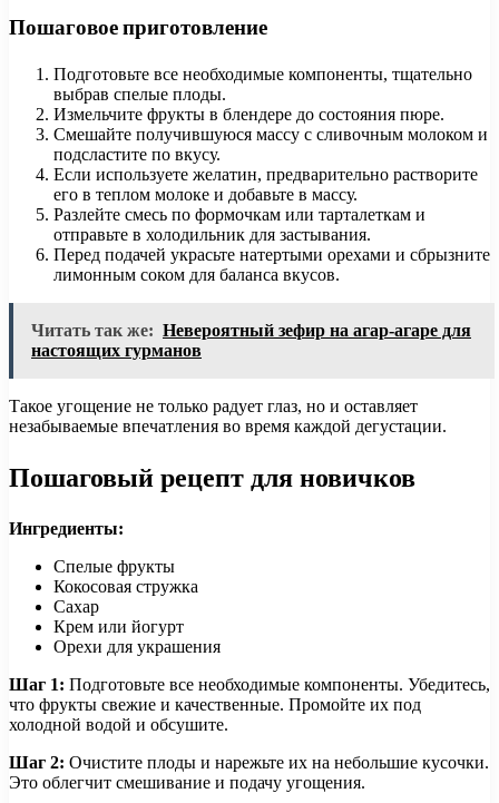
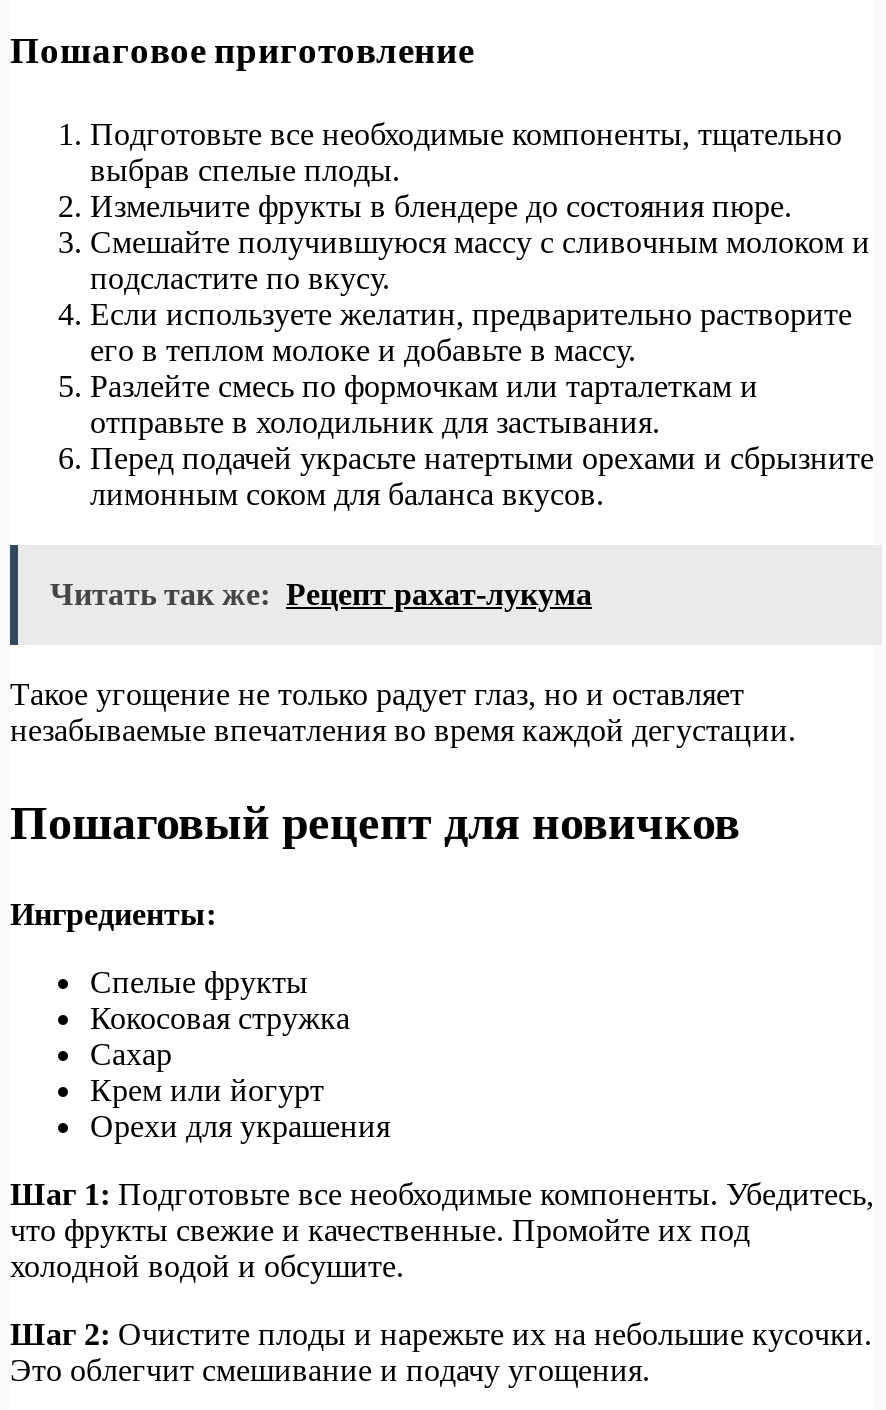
- Читать так же: Невероятный зефир на агар-агаре для
- настоящих гурманов
+ Читать так же: Рецепт рахат-лукума
